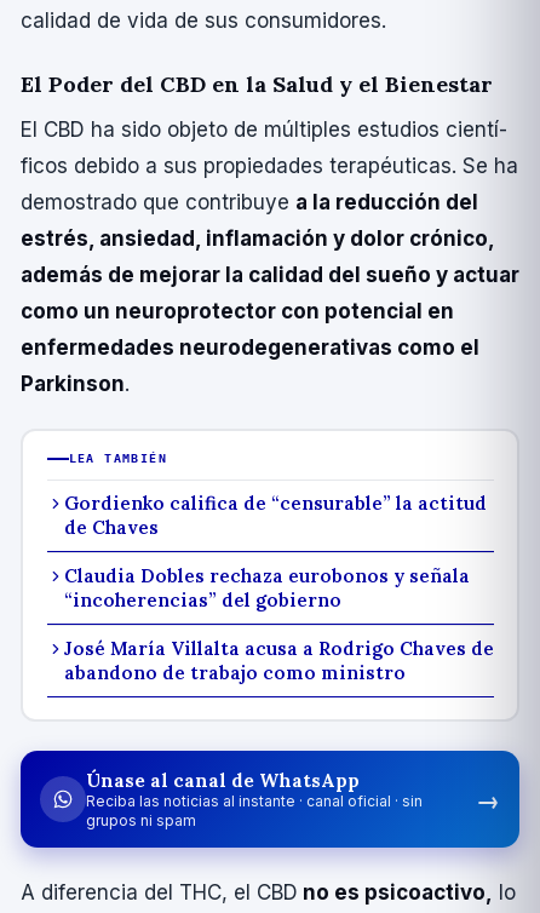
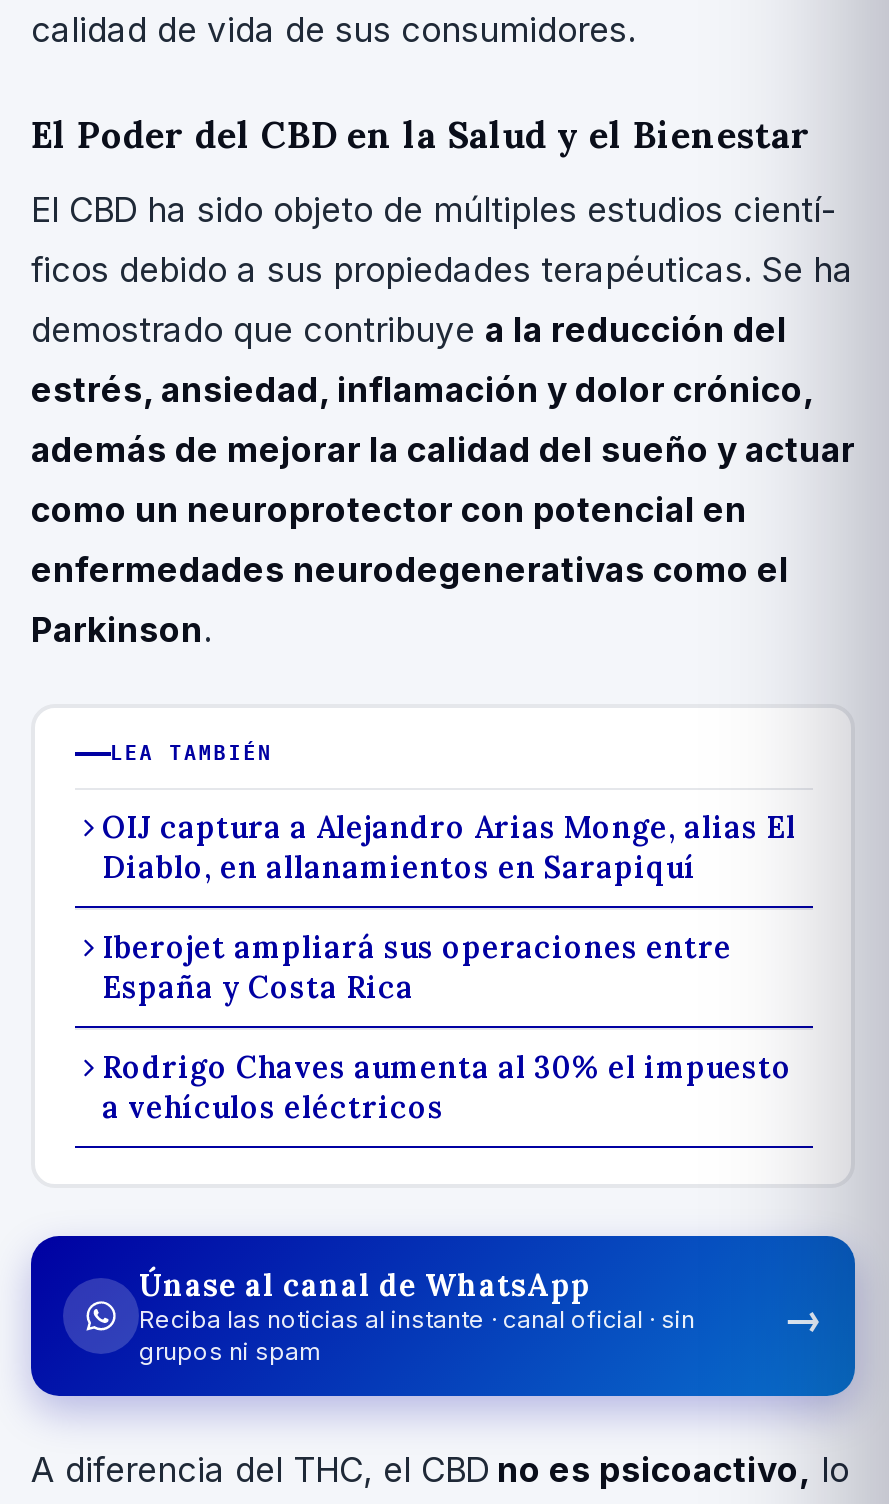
- Gordienko califica de “censurable” la actitud
- de Chaves
+ OIJ captura a Alejandro Arias Monge, alias El
+ Diablo, en allanamientos en Sarapiquí

- Claudia Dobles rechaza eurobonos y señala
- “incoherencias” del gobierno
+ Iberojet ampliará sus operaciones entre
+ España y Costa Rica

- José María Villalta acusa a Rodrigo Chaves de
- abandono de trabajo como ministro
+ Rodrigo Chaves aumenta al 30% el impuesto
+ a vehículos eléctricos
